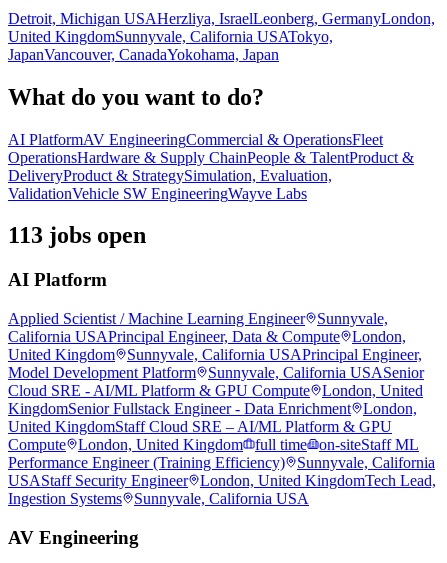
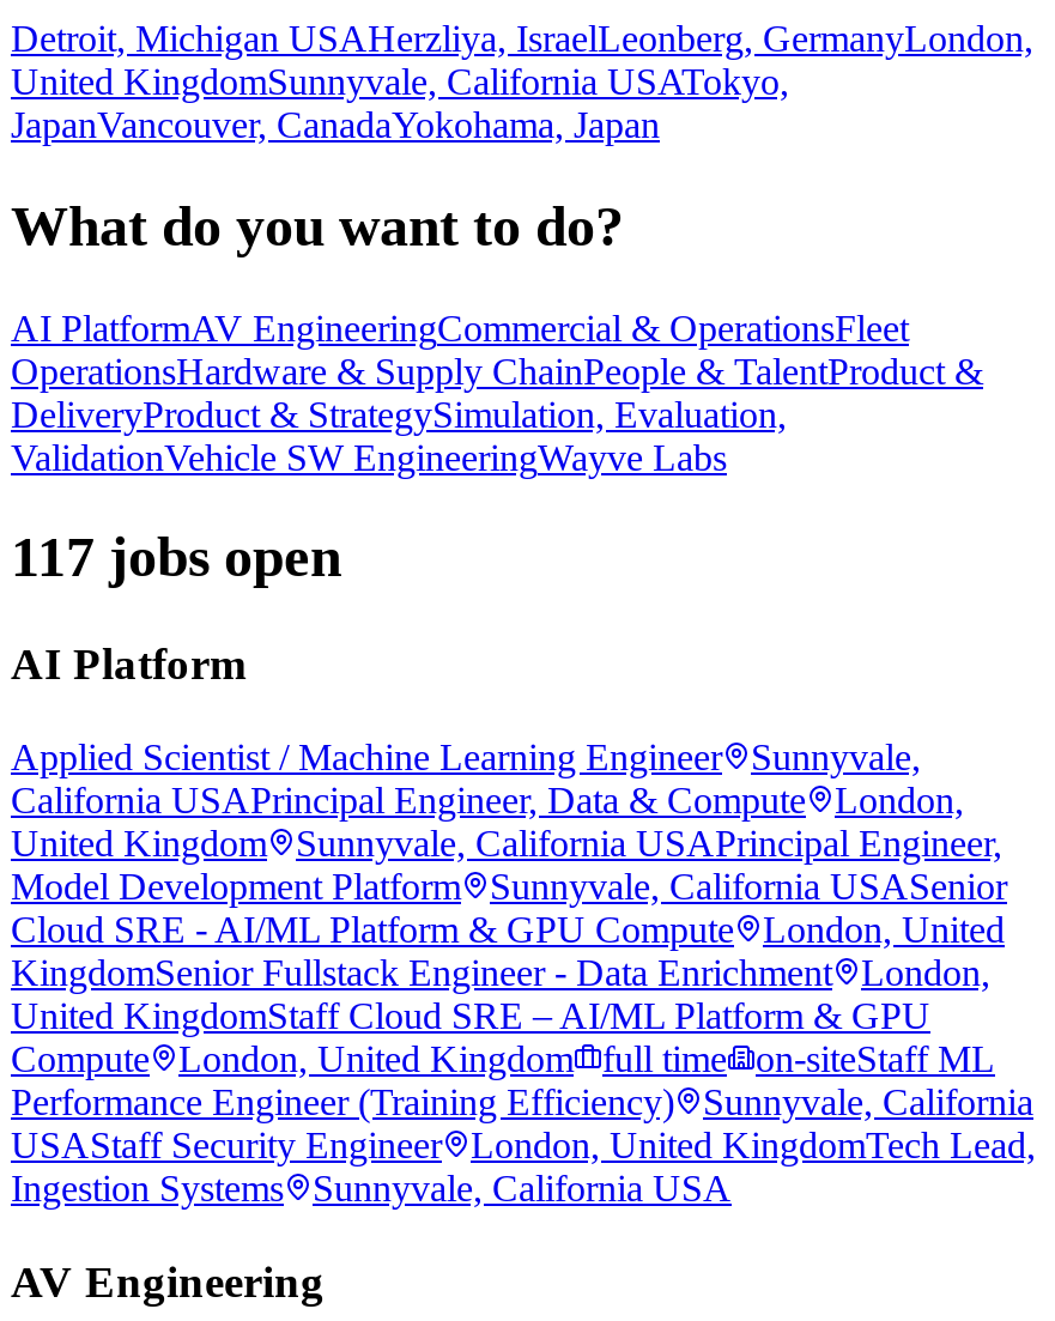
- 113 jobs open
+ 117 jobs open
